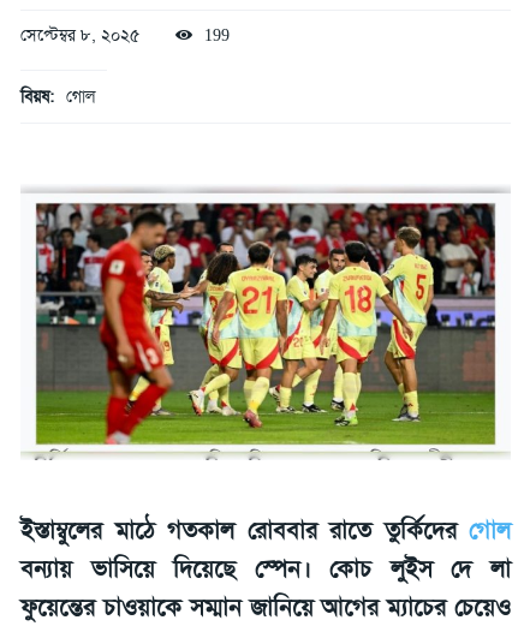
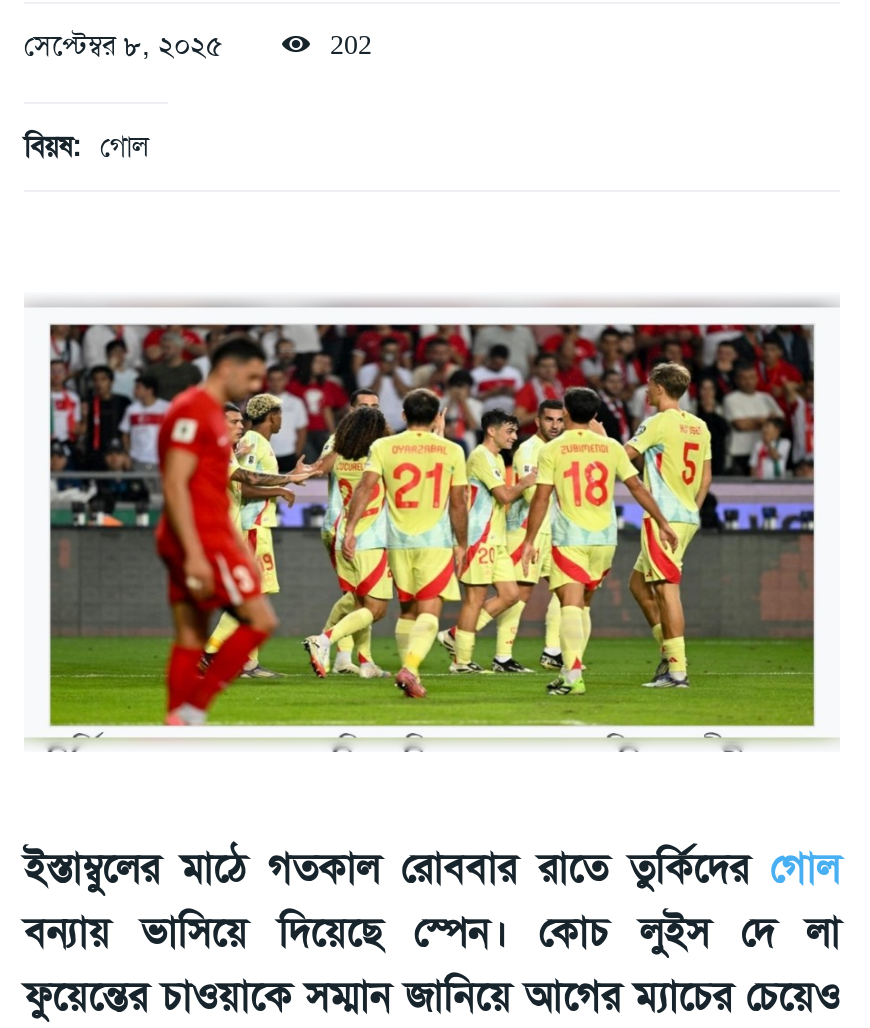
- 199
+ 202
